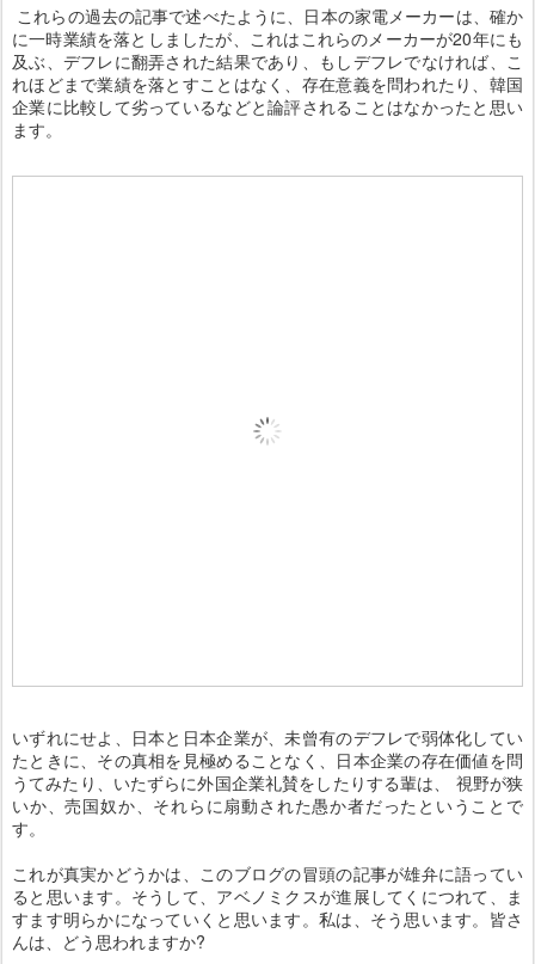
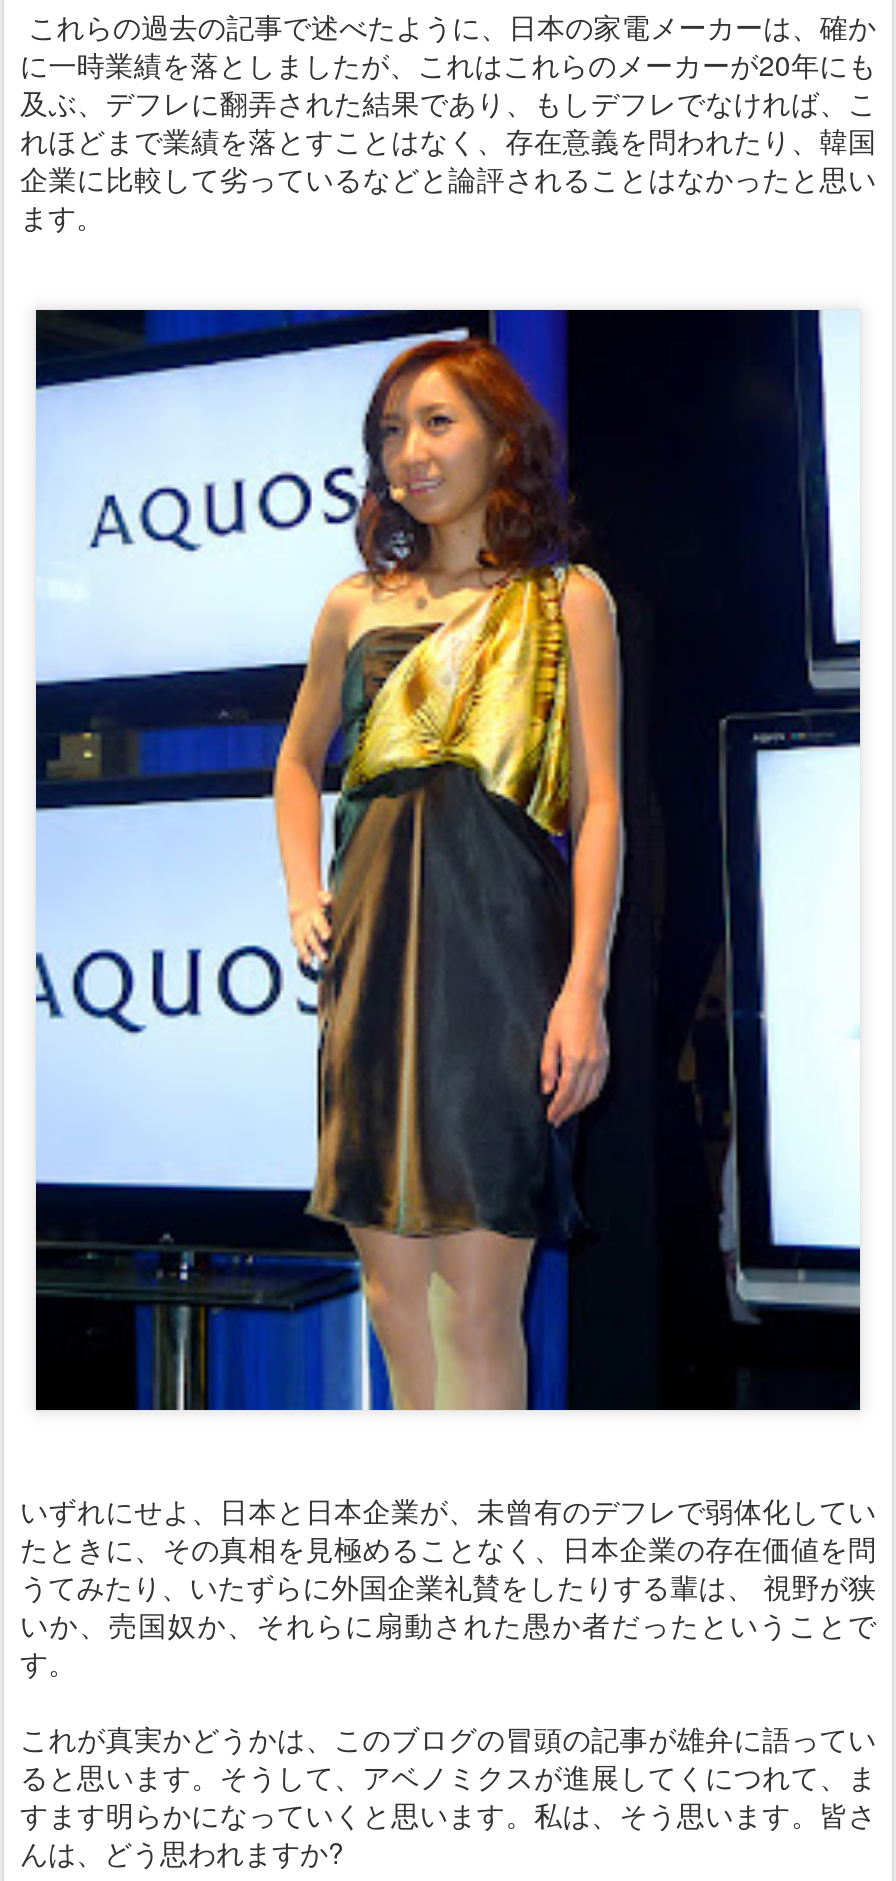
+ [image]
